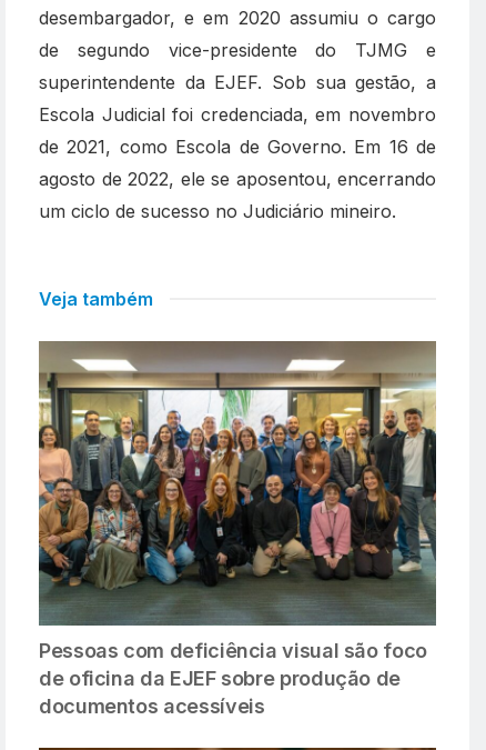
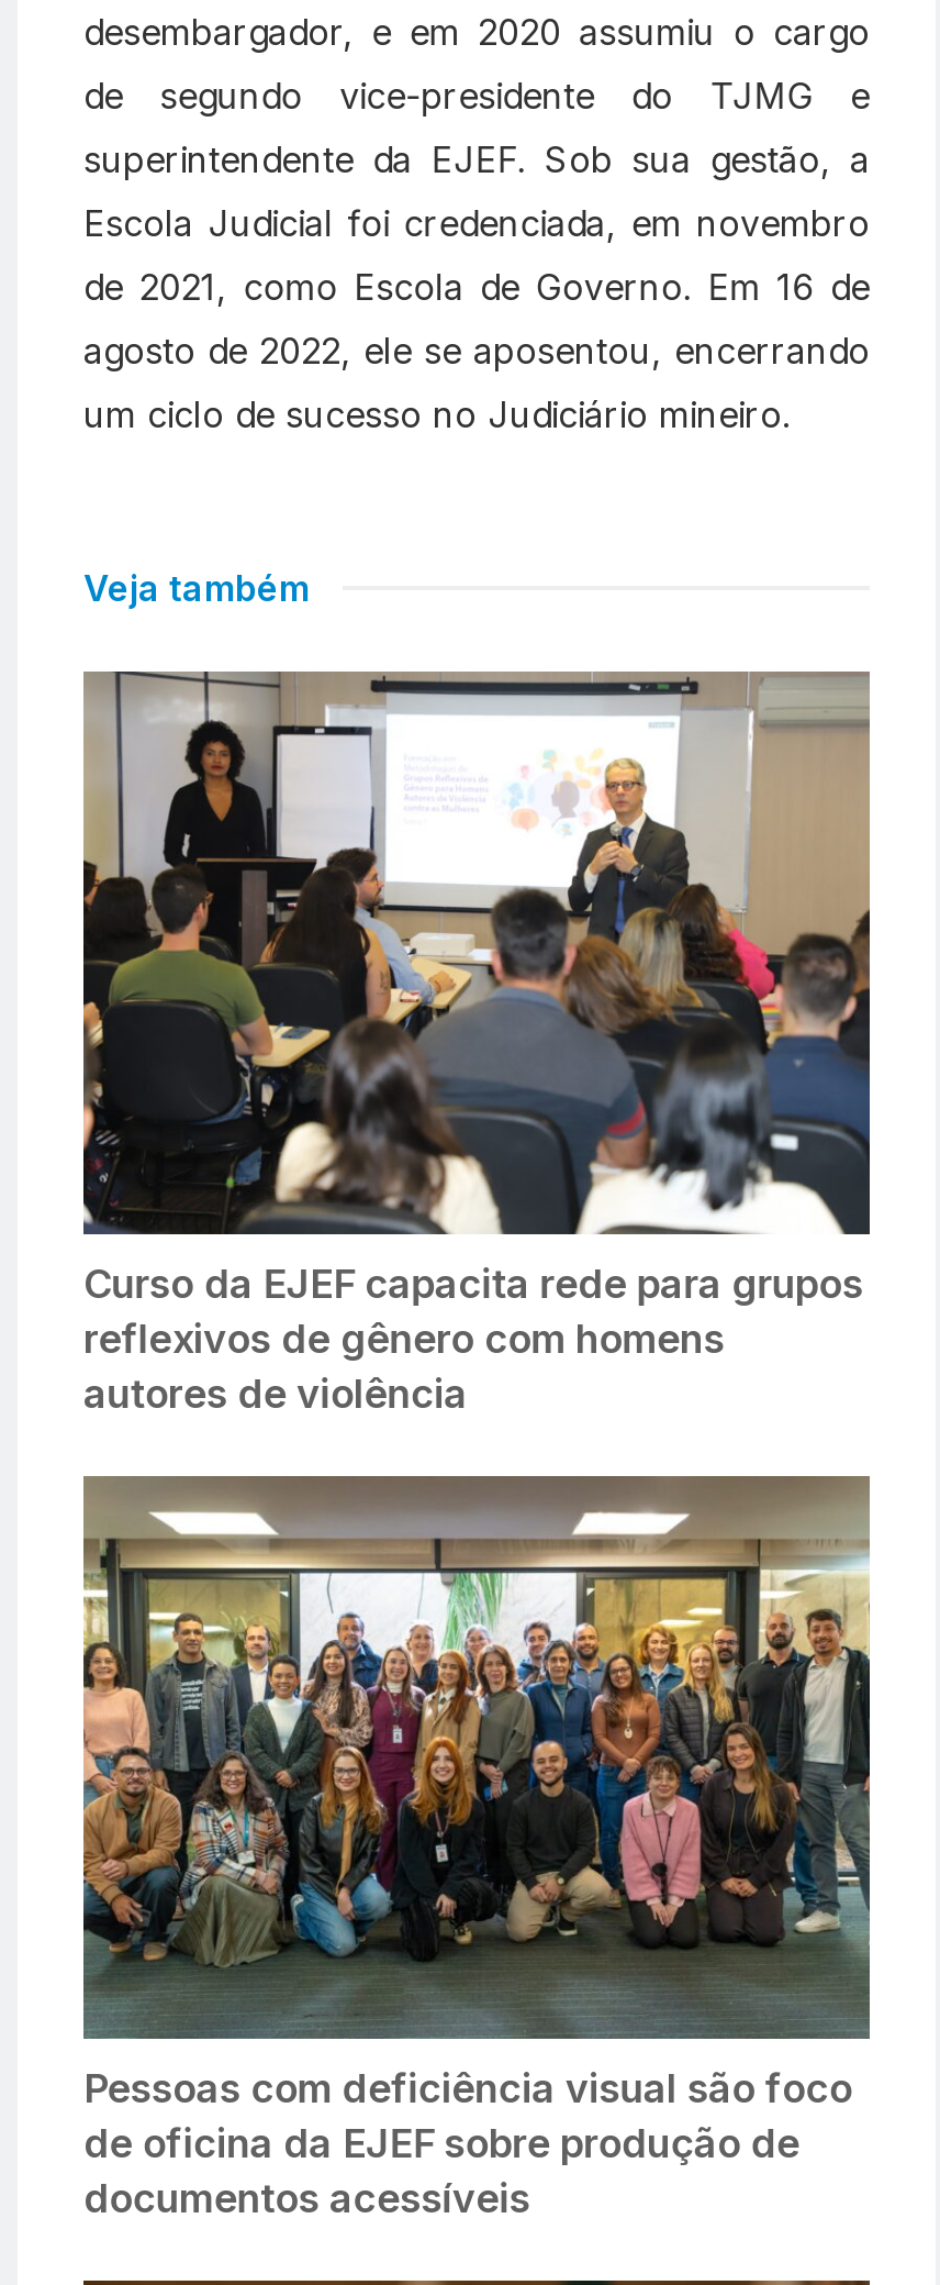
+ [image]
+ Curso da EJEF capacita rede para grupos
+ reflexivos de gênero com homens
+ autores de violência
